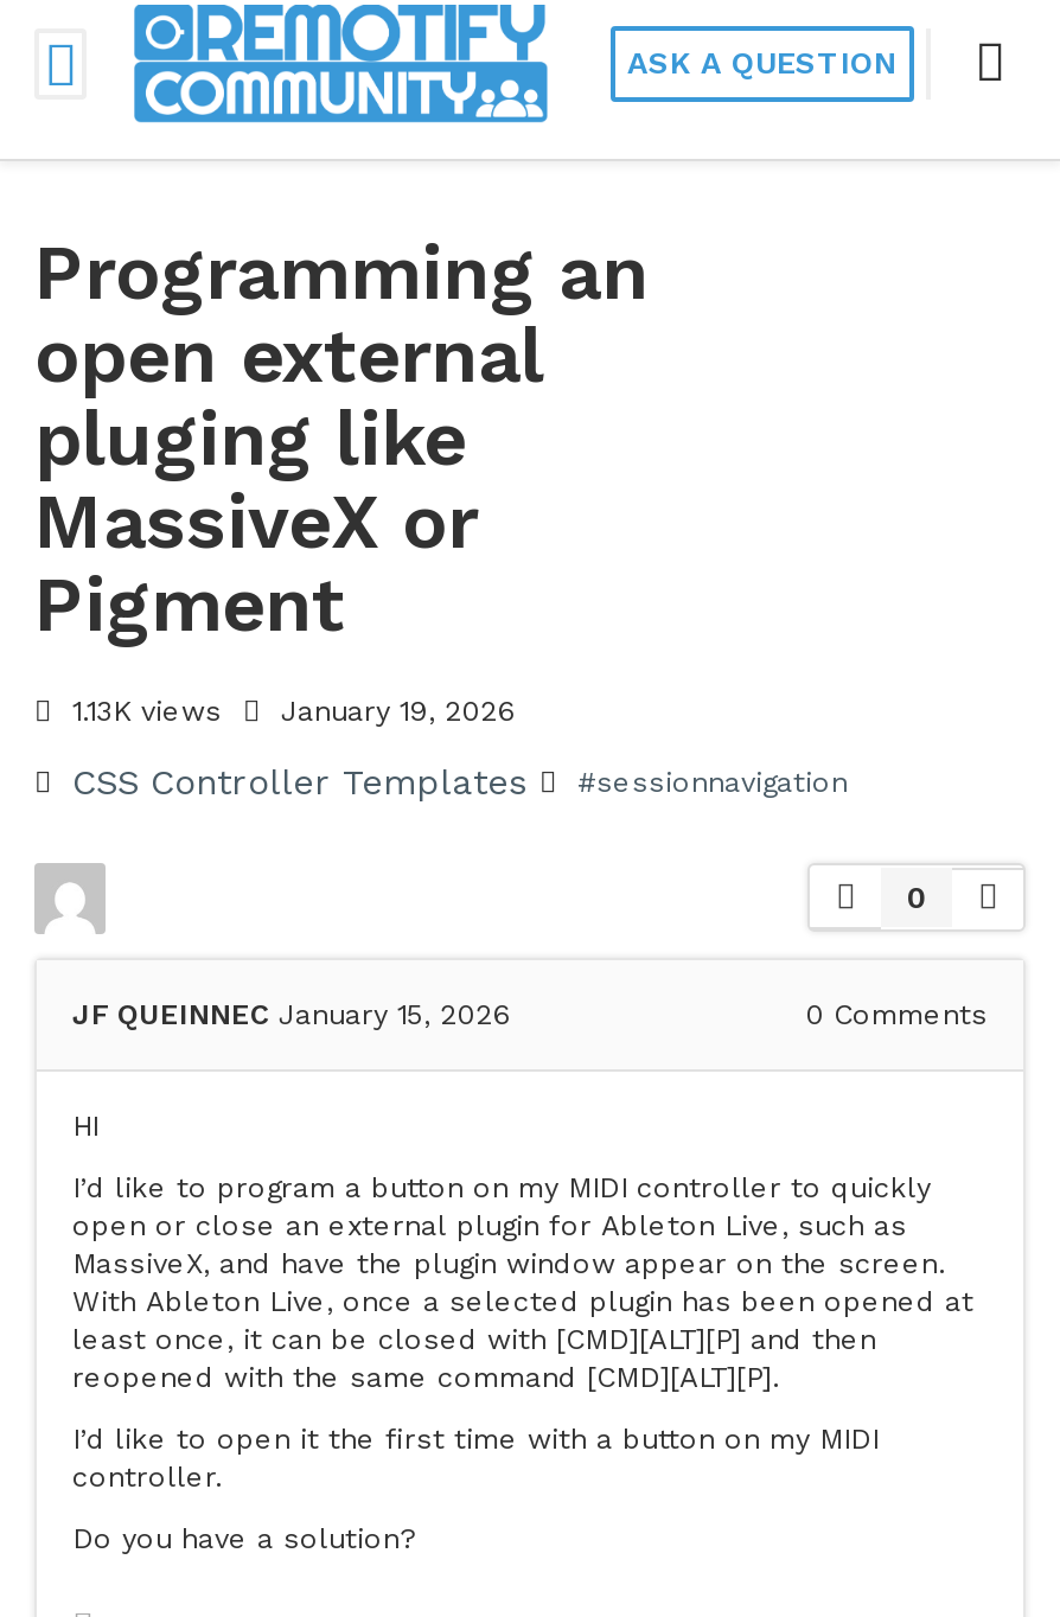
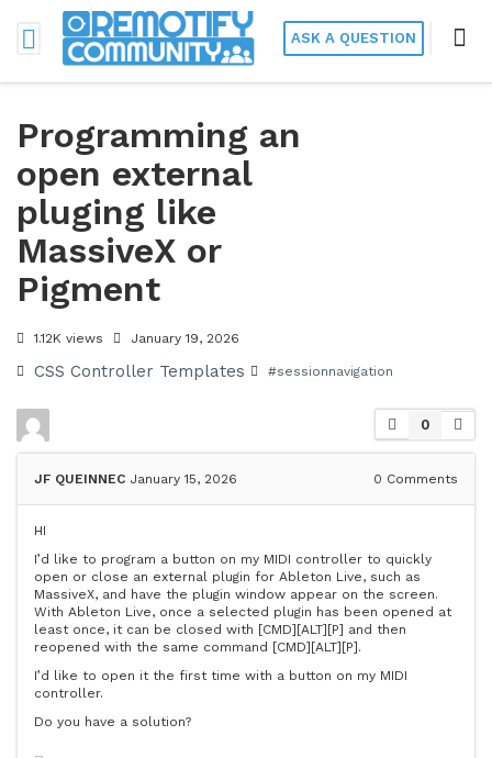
- 1.13K views January 19, 2026
+ 1.12K views January 19, 2026
